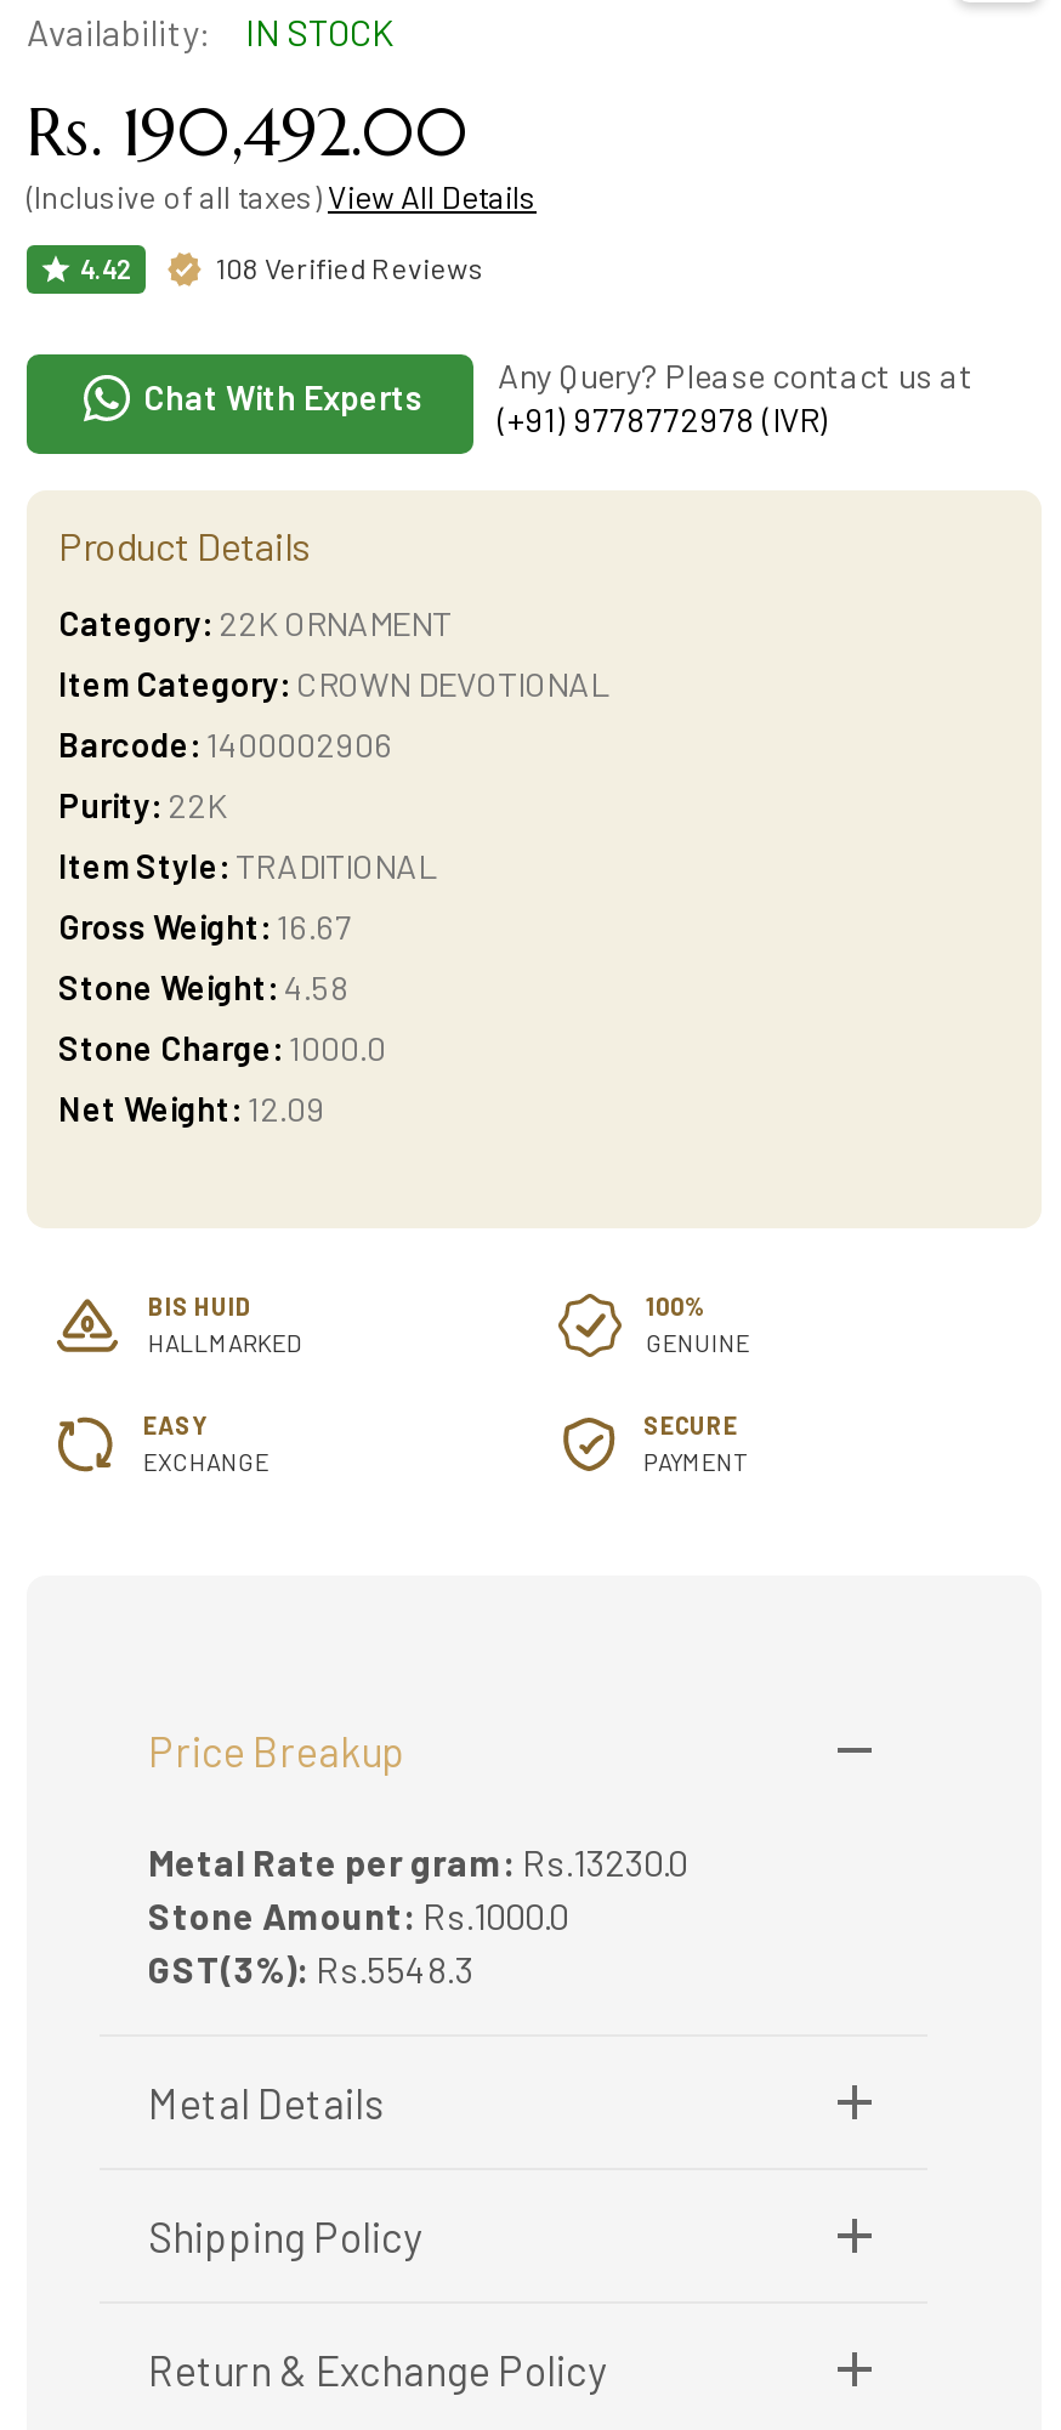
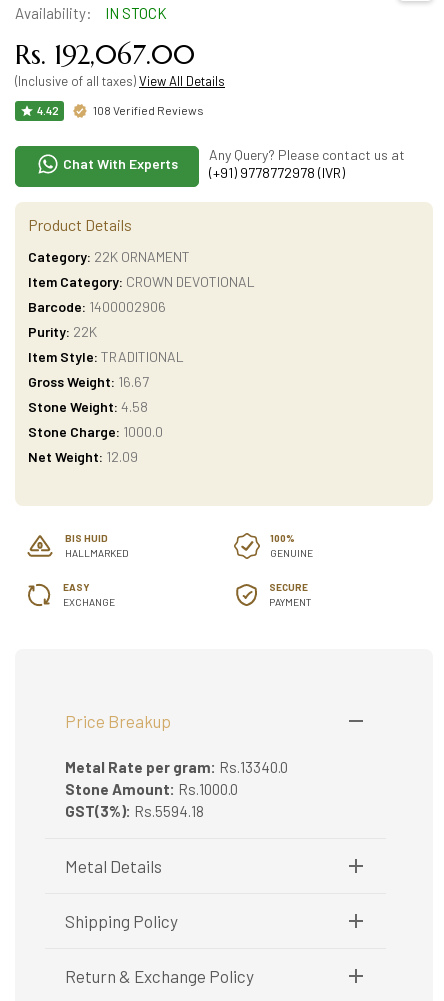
- Rs. 190,492.00
+ Rs. 192,067.00

- Metal Rate per gram: Rs.13230.0
+ Metal Rate per gram: Rs.13340.0

- GST(3%): Rs.5548.3
+ GST(3%): Rs.5594.18
